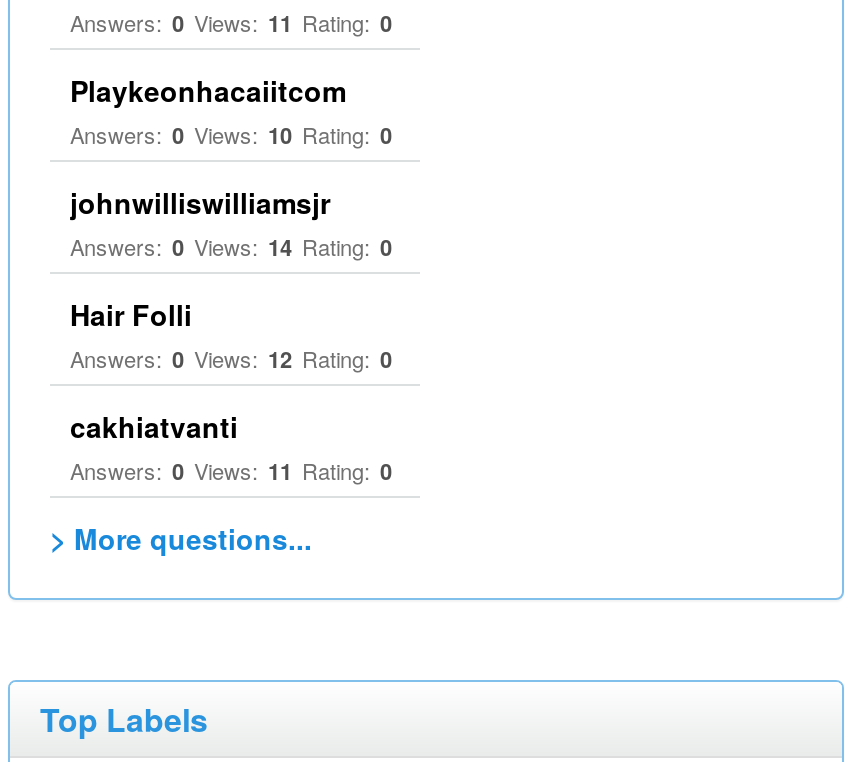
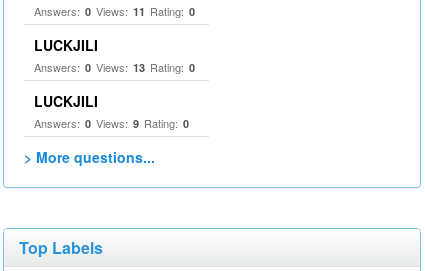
- Playkeonhacaiitcom
- Answers: 0 Views: 10 Rating: 0
- johnwilliswilliamsjr
- Answers: 0 Views: 14 Rating: 0
- Hair Folli
- Answers: 0 Views: 12 Rating: 0
- cakhiatvanti
- Answers: 0 Views: 11 Rating: 0
+ LUCKJILI
+ Answers: 0 Views: 13 Rating: 0
+ LUCKJILI
+ Answers: 0 Views: 9 Rating: 0
